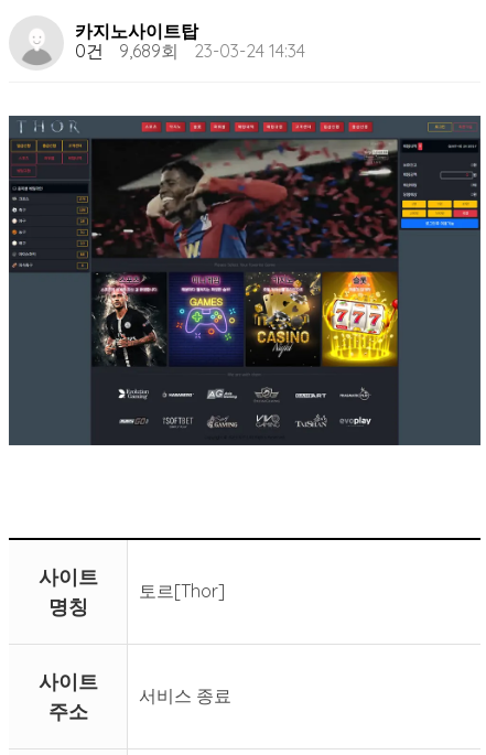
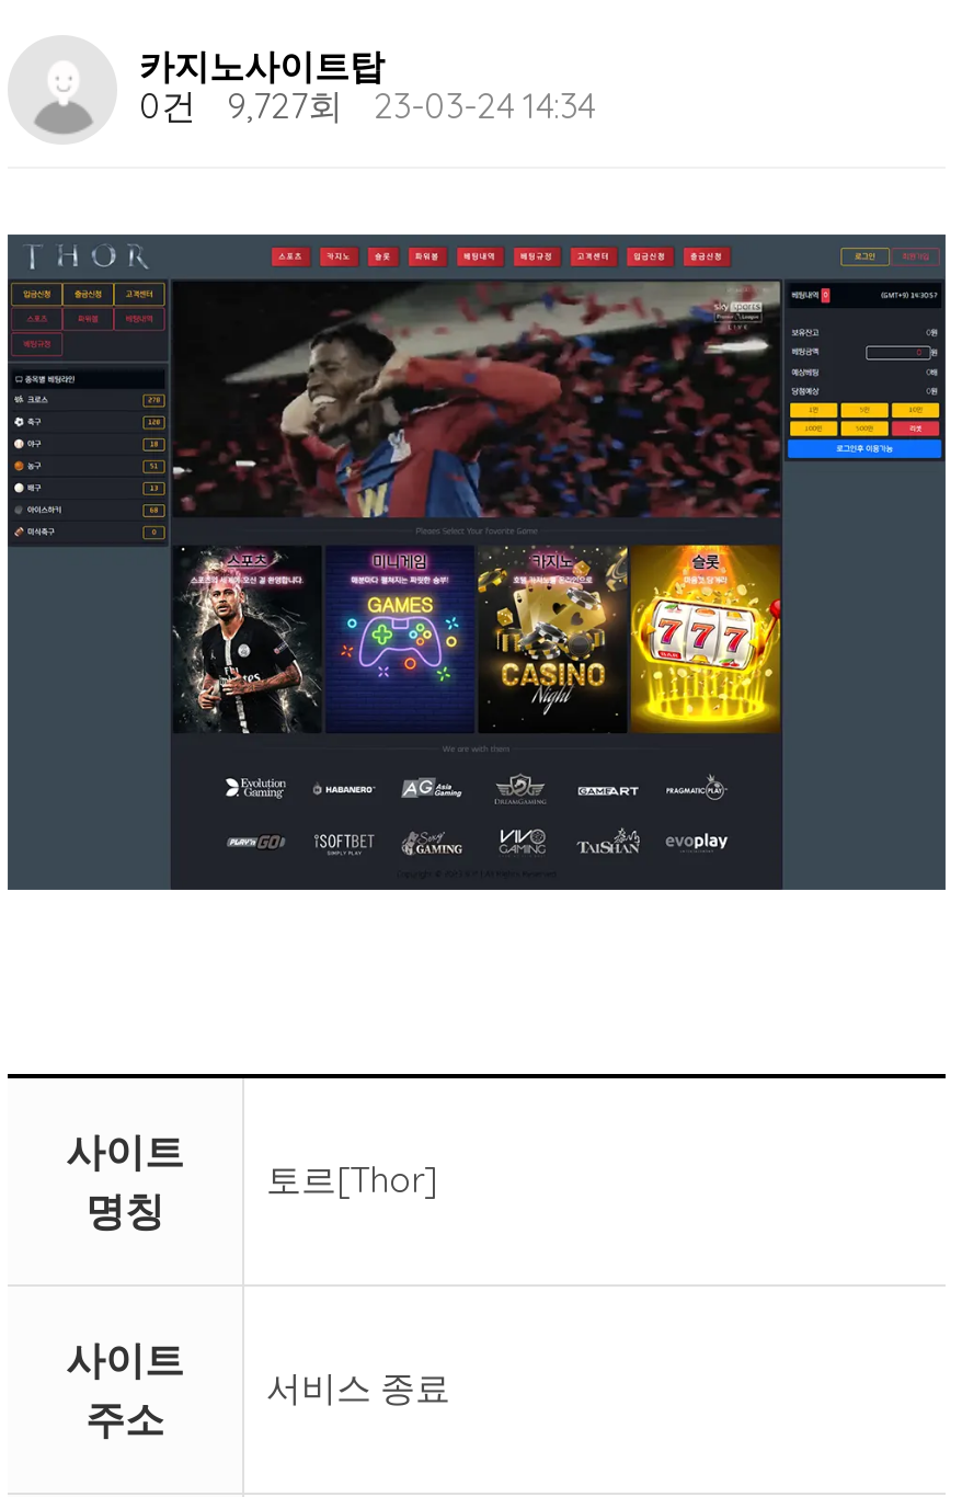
- 0건 9,689회 23-03-24 14:34
+ 0건 9,727회 23-03-24 14:34
